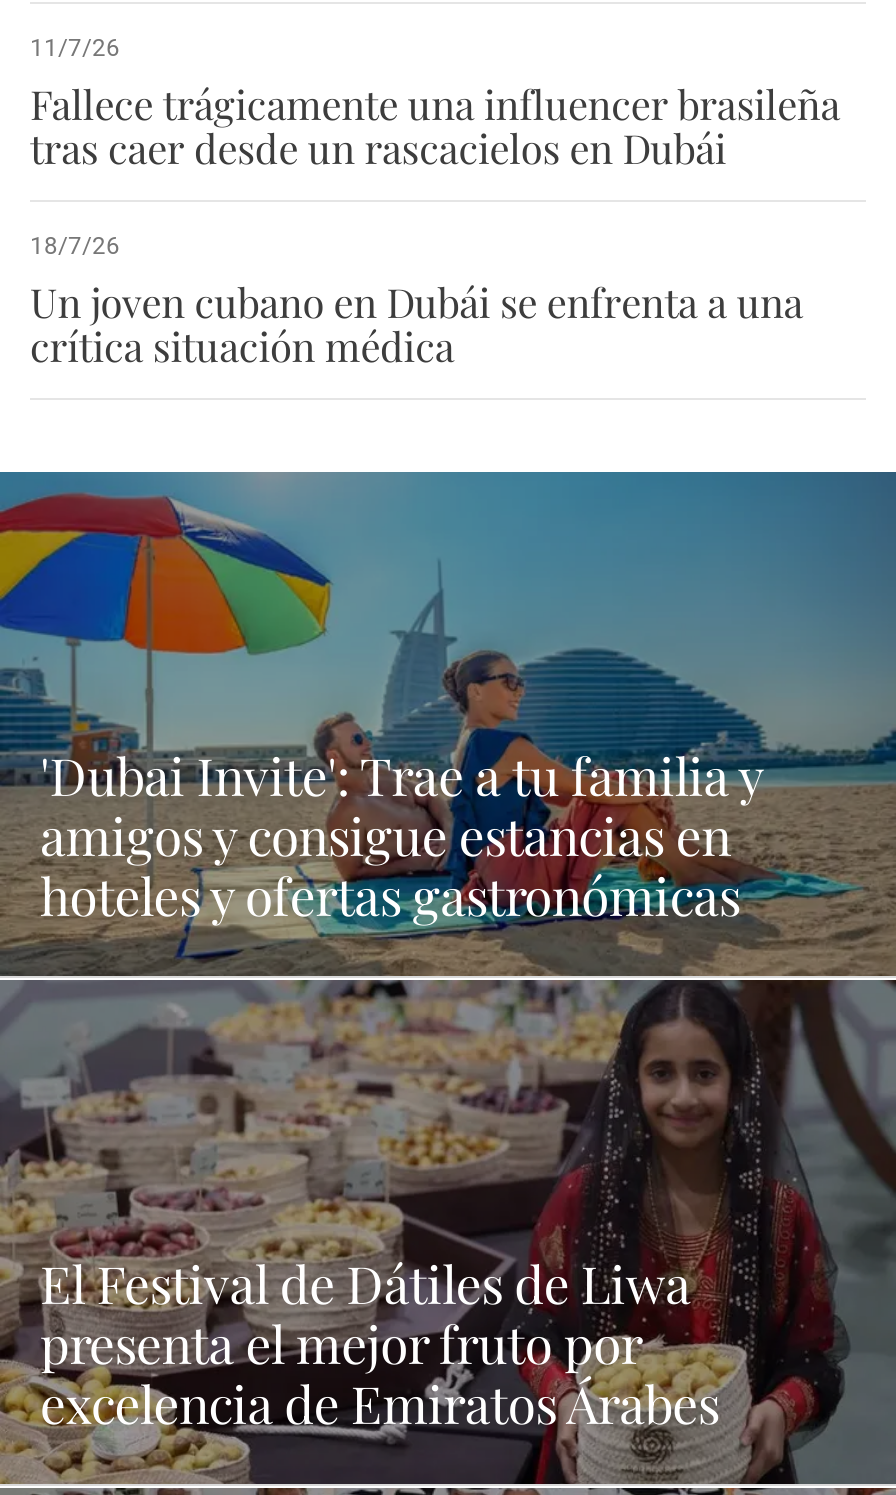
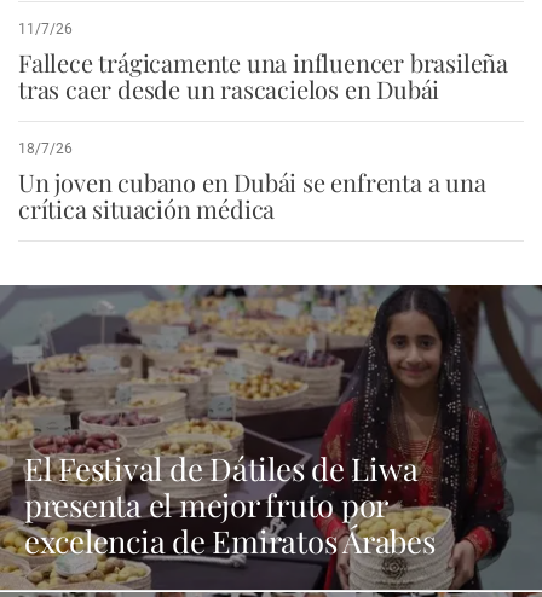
- [image]
- 'Dubai Invite': Trae a tu familia y
- amigos y consigue estancias en
- hoteles y ofertas gastronómicas
